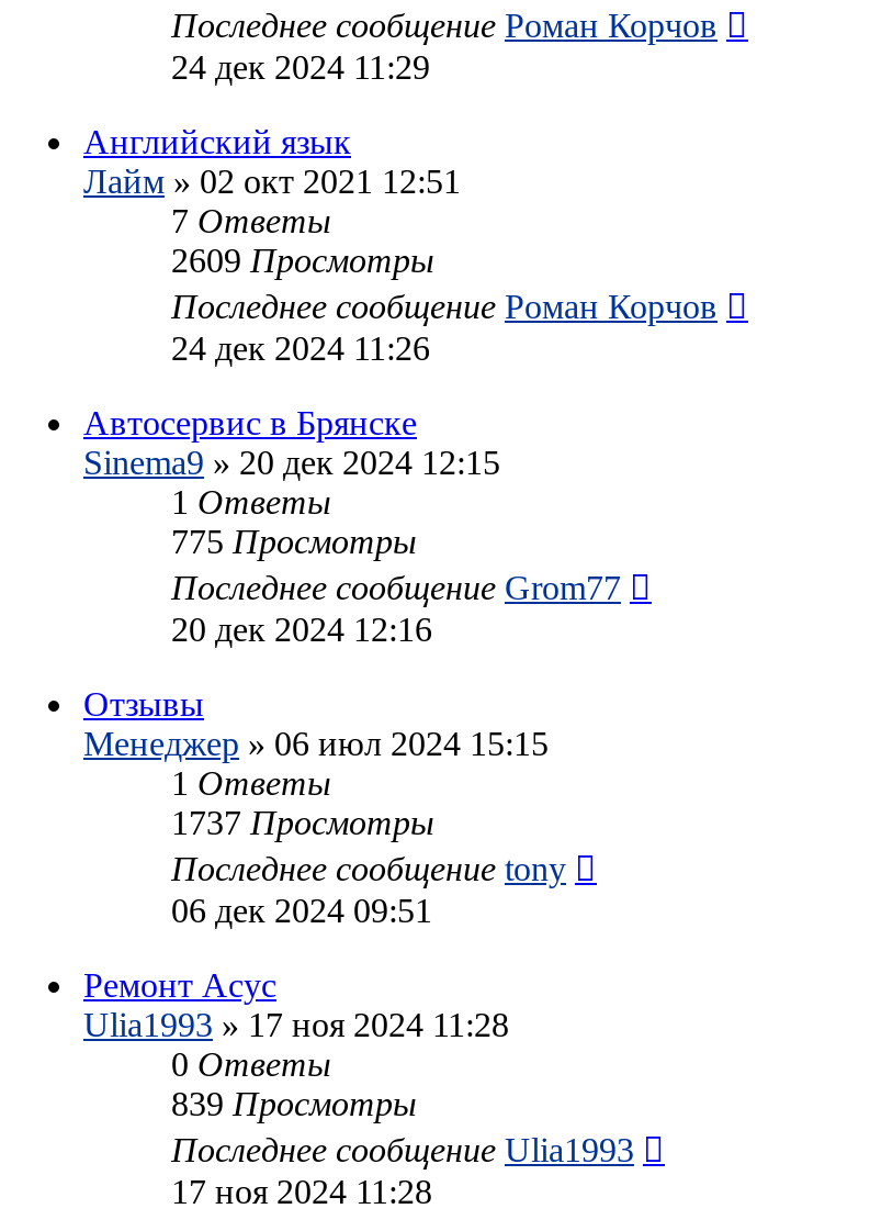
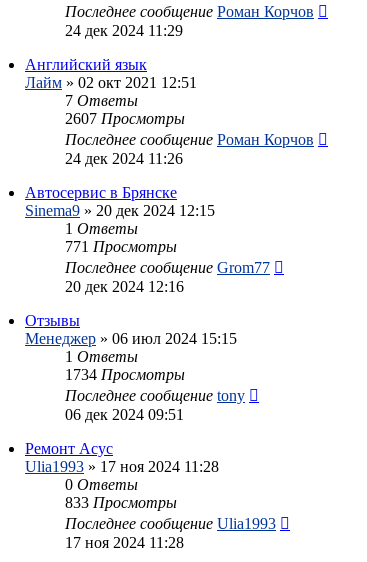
- 2609 Просмотры
+ 2607 Просмотры

- 775 Просмотры
+ 771 Просмотры

- 1737 Просмотры
+ 1734 Просмотры

- 839 Просмотры
+ 833 Просмотры
